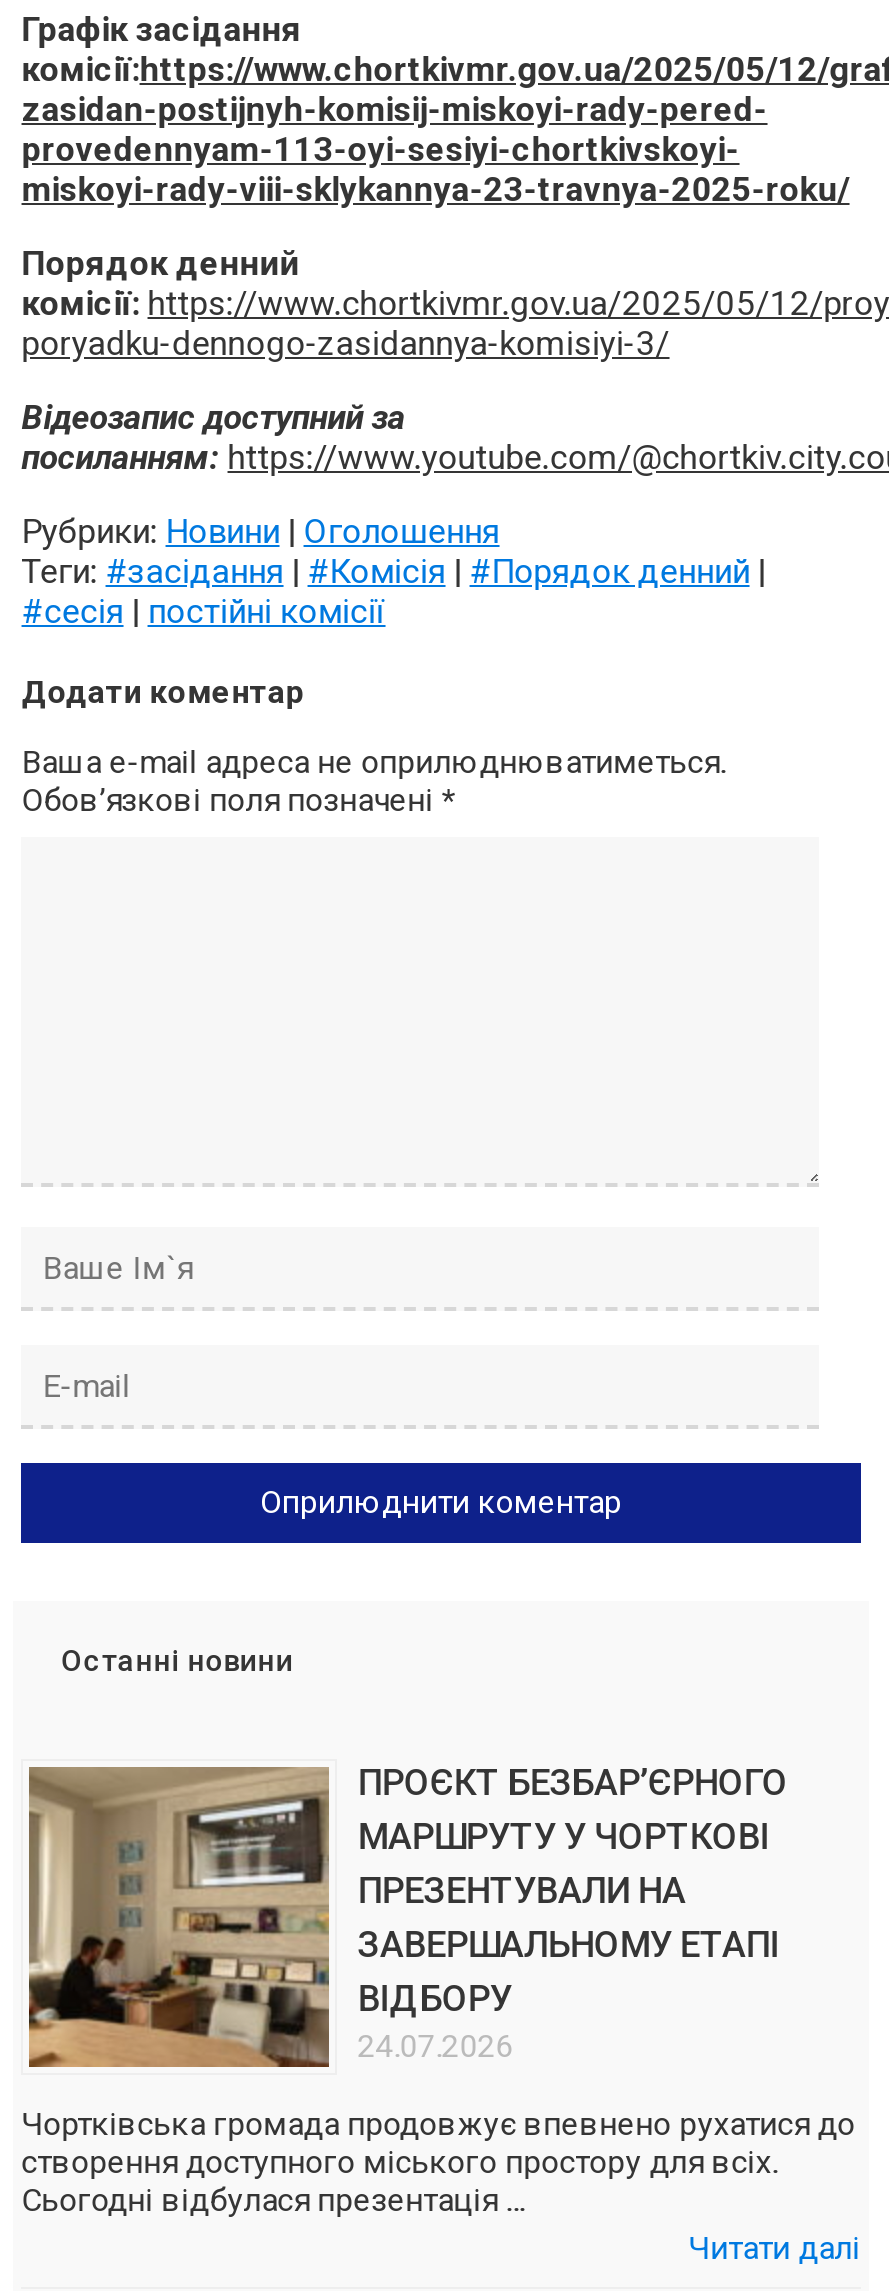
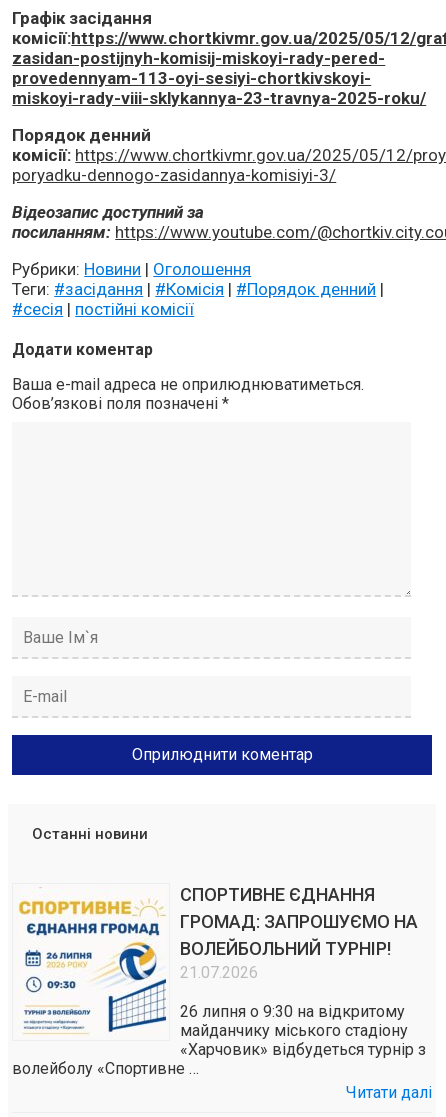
- [image]
- ПРОЄКТ БЕЗБАР’ЄРНОГО
- МАРШРУТУ У ЧОРТКОВІ
- ПРЕЗЕНТУВАЛИ НА
- ЗАВЕРШАЛЬНОМУ ЕТАПІ
- ВІДБОРУ
- 24.07.2026
+ [image]
+ СПОРТИВНЕ ЄДНАННЯ
+ ГРОМАД: ЗАПРОШУЄМО НА
+ ВОЛЕЙБОЛЬНИЙ ТУРНІР!
+ 21.07.2026

- Чортківська громада продовжує впевнено рухатися до
- створення доступного міського простору для всіх.
- Сьогодні відбулася презентація …
+ 26 липня о 9:30 на відкритому
+ майданчику міського стадіону
+ «Харчовик» відбудеться турнір з
+ волейболу «Спортивне …
